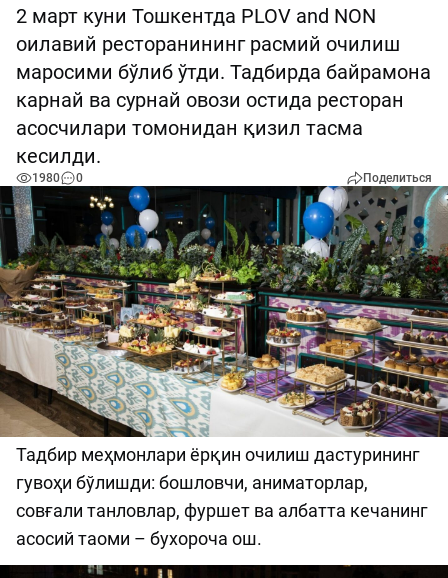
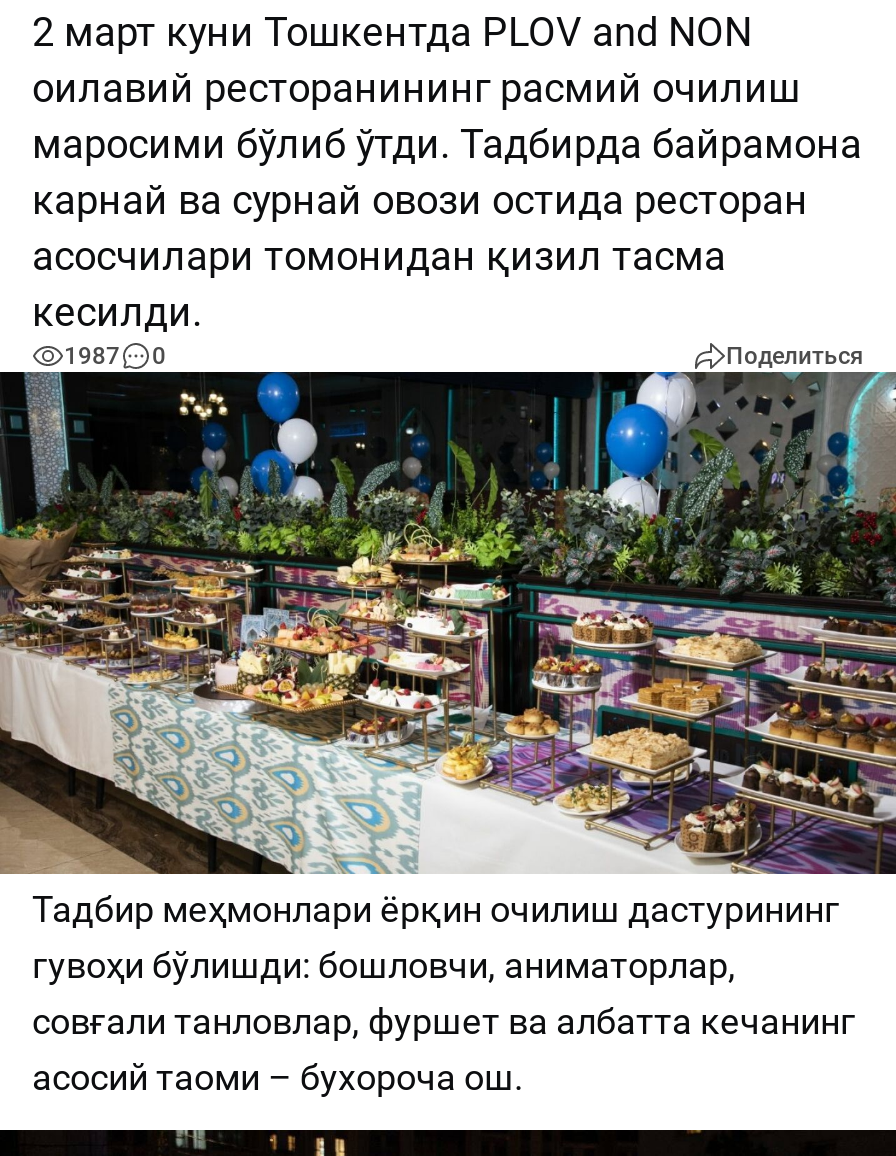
- 1980 0
+ 1987 0
